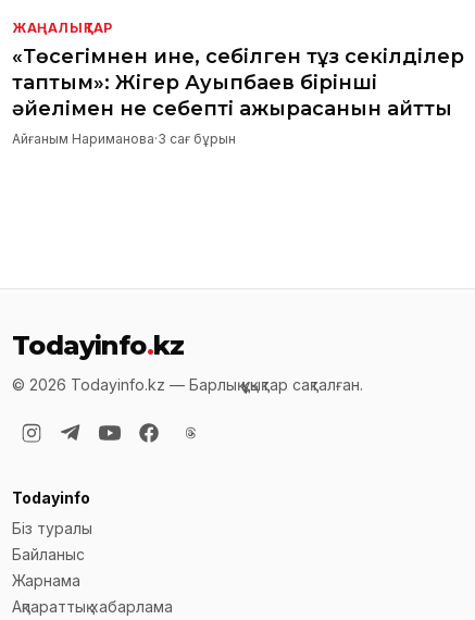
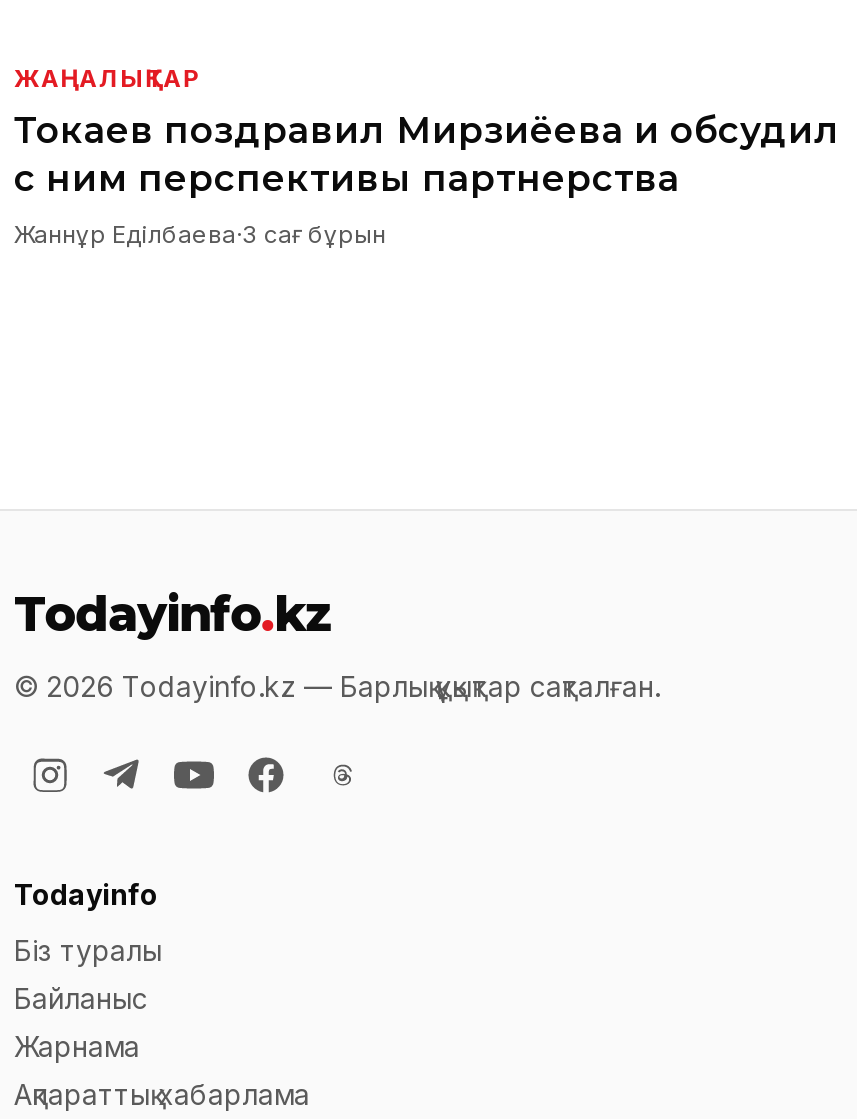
- «Төсегімнен ине, себілген тұз секілділер
- таптым»: Жігер Ауыпбаев бірінші
- әйелімен не себепті ажырасқанын айтты
- Айғаным Нариманова·3 сағ бұрын
+ Токаев поздравил Мирзиёева и обсудил
+ с ним перспективы партнерства
+ Жаннұр Еділбаева·3 сағ бұрын
